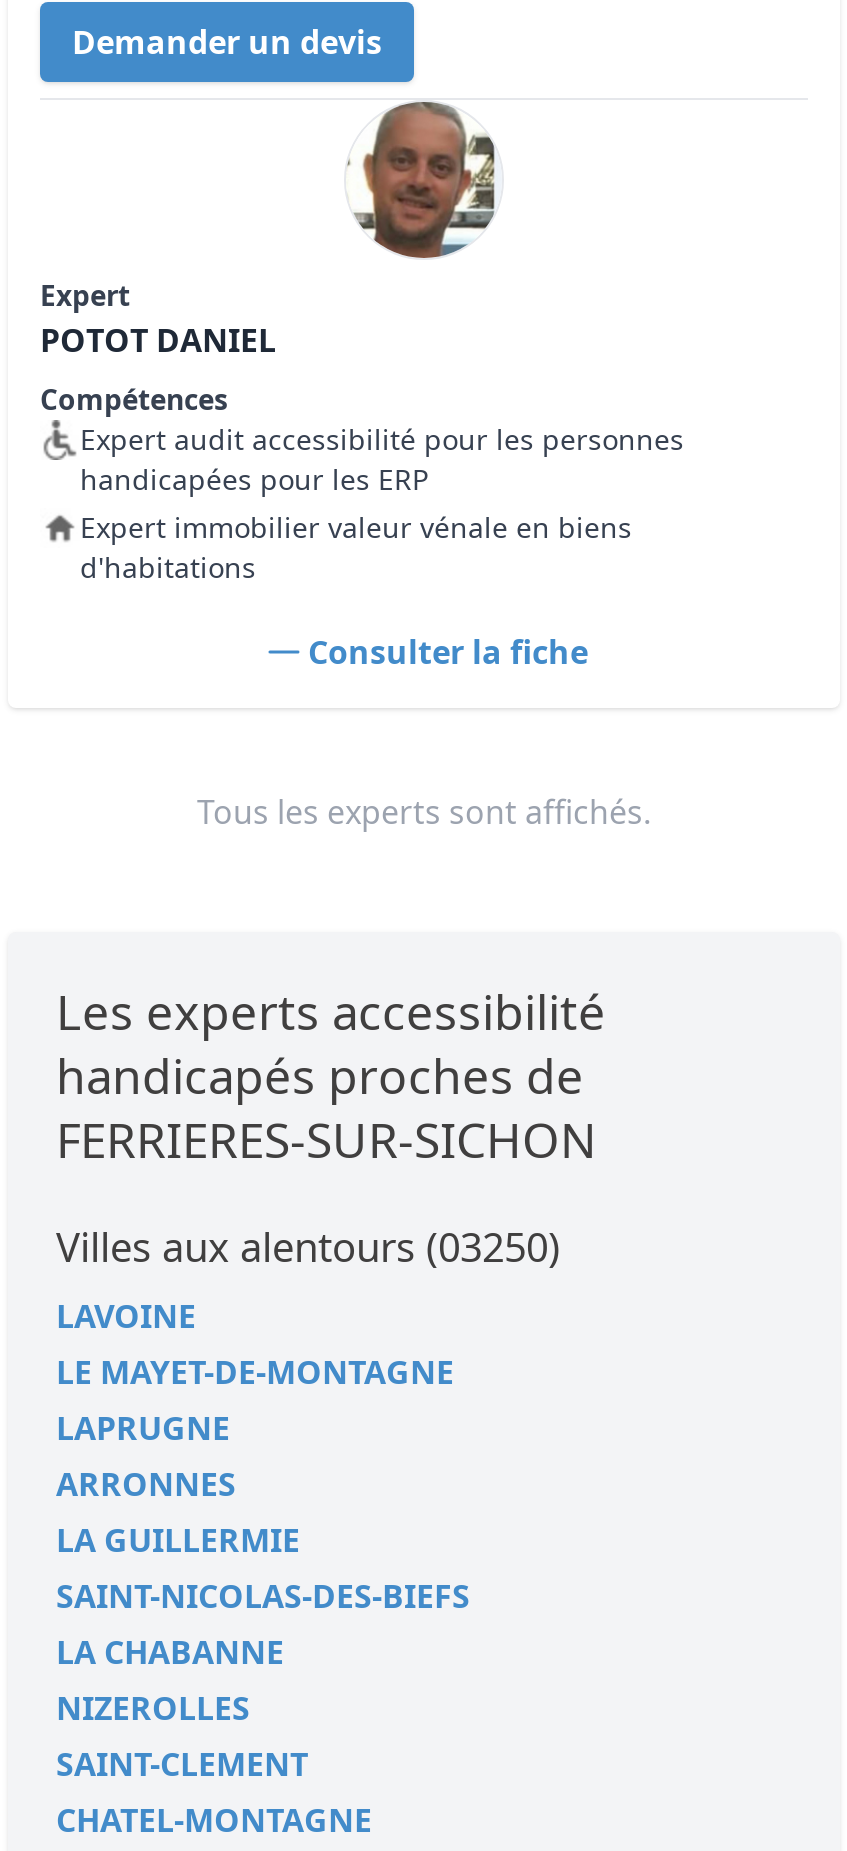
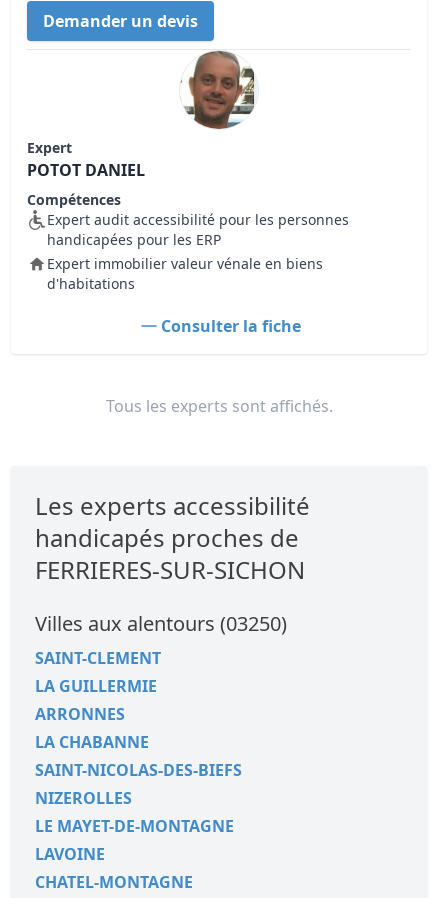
moved down: LA GUILLERMIE | ARRONNES | LA CHABANNE | SAINT-NICOLAS-DES-BIEFS | NIZEROLLES | LE MAYET-DE-MONTAGNE | LAVOINE

- LAPRUGNE

moved up: SAINT-CLEMENT
